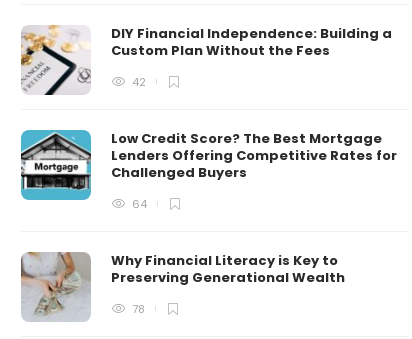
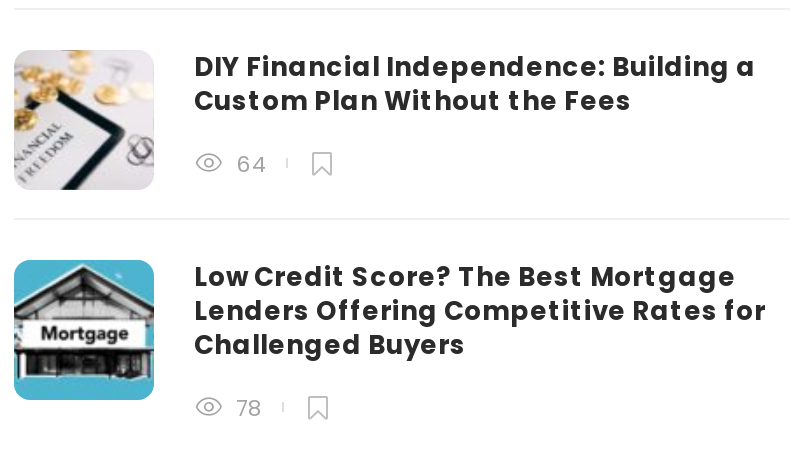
- 42
+ 64

- [image]
- 64
- Why Financial Literacy is Key to
- Preserving Generational Wealth
